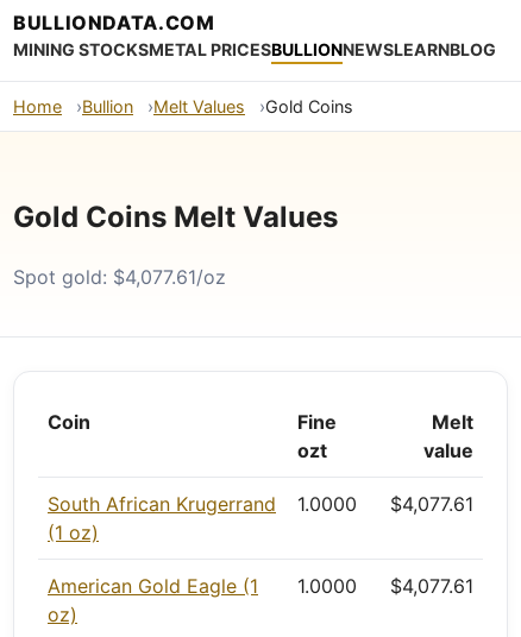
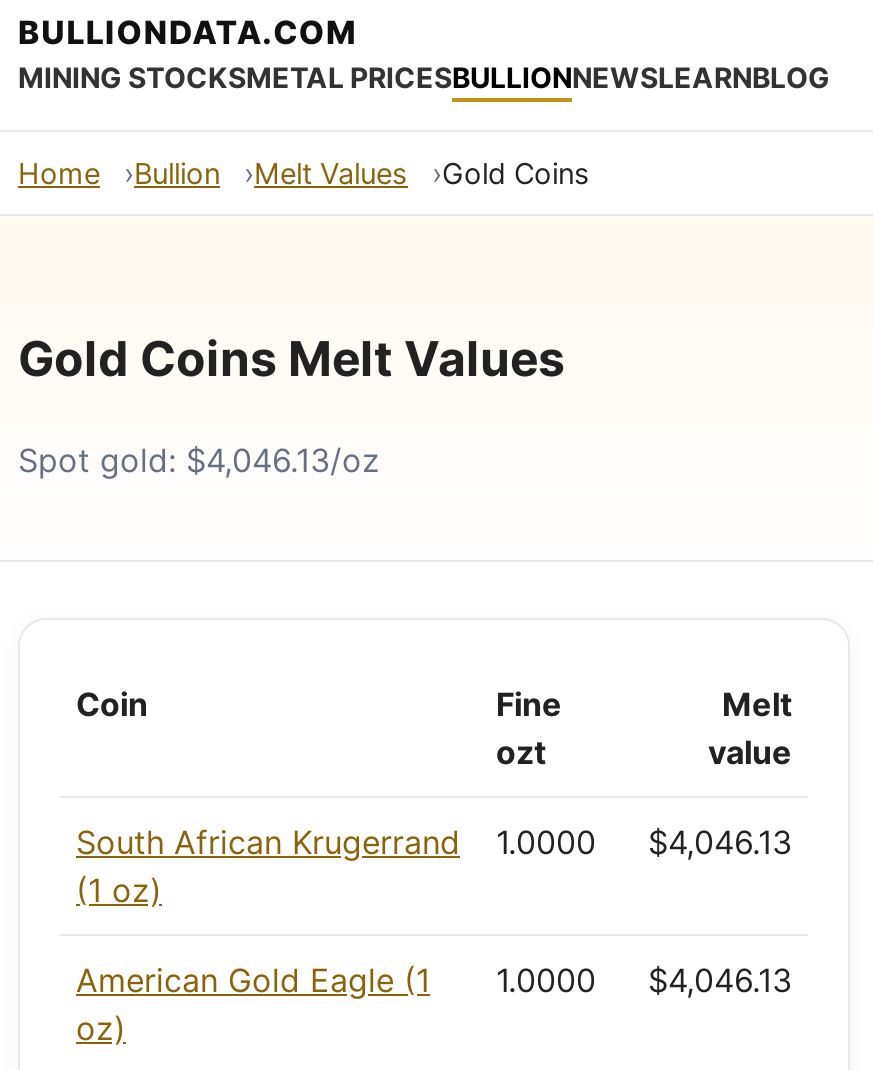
- Spot gold: $4,077.61/oz
+ Spot gold: $4,046.13/oz

- South African Krugerrand 1.0000 $4,077.61
+ South African Krugerrand 1.0000 $4,046.13

- American Gold Eagle (1 1.0000 $4,077.61
+ American Gold Eagle (1 1.0000 $4,046.13
